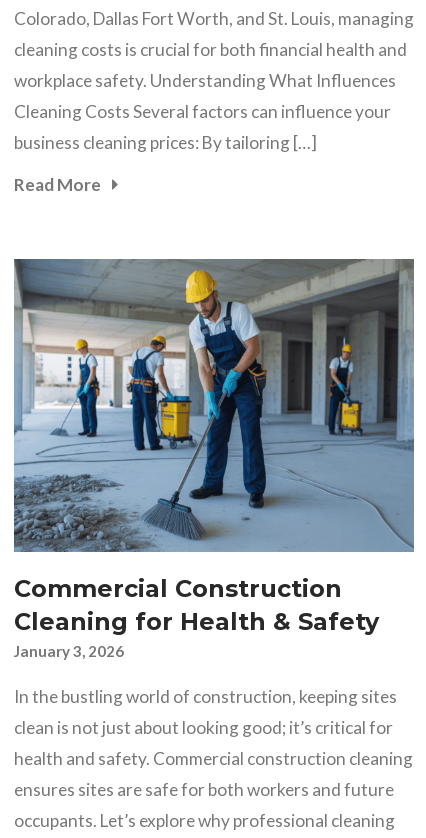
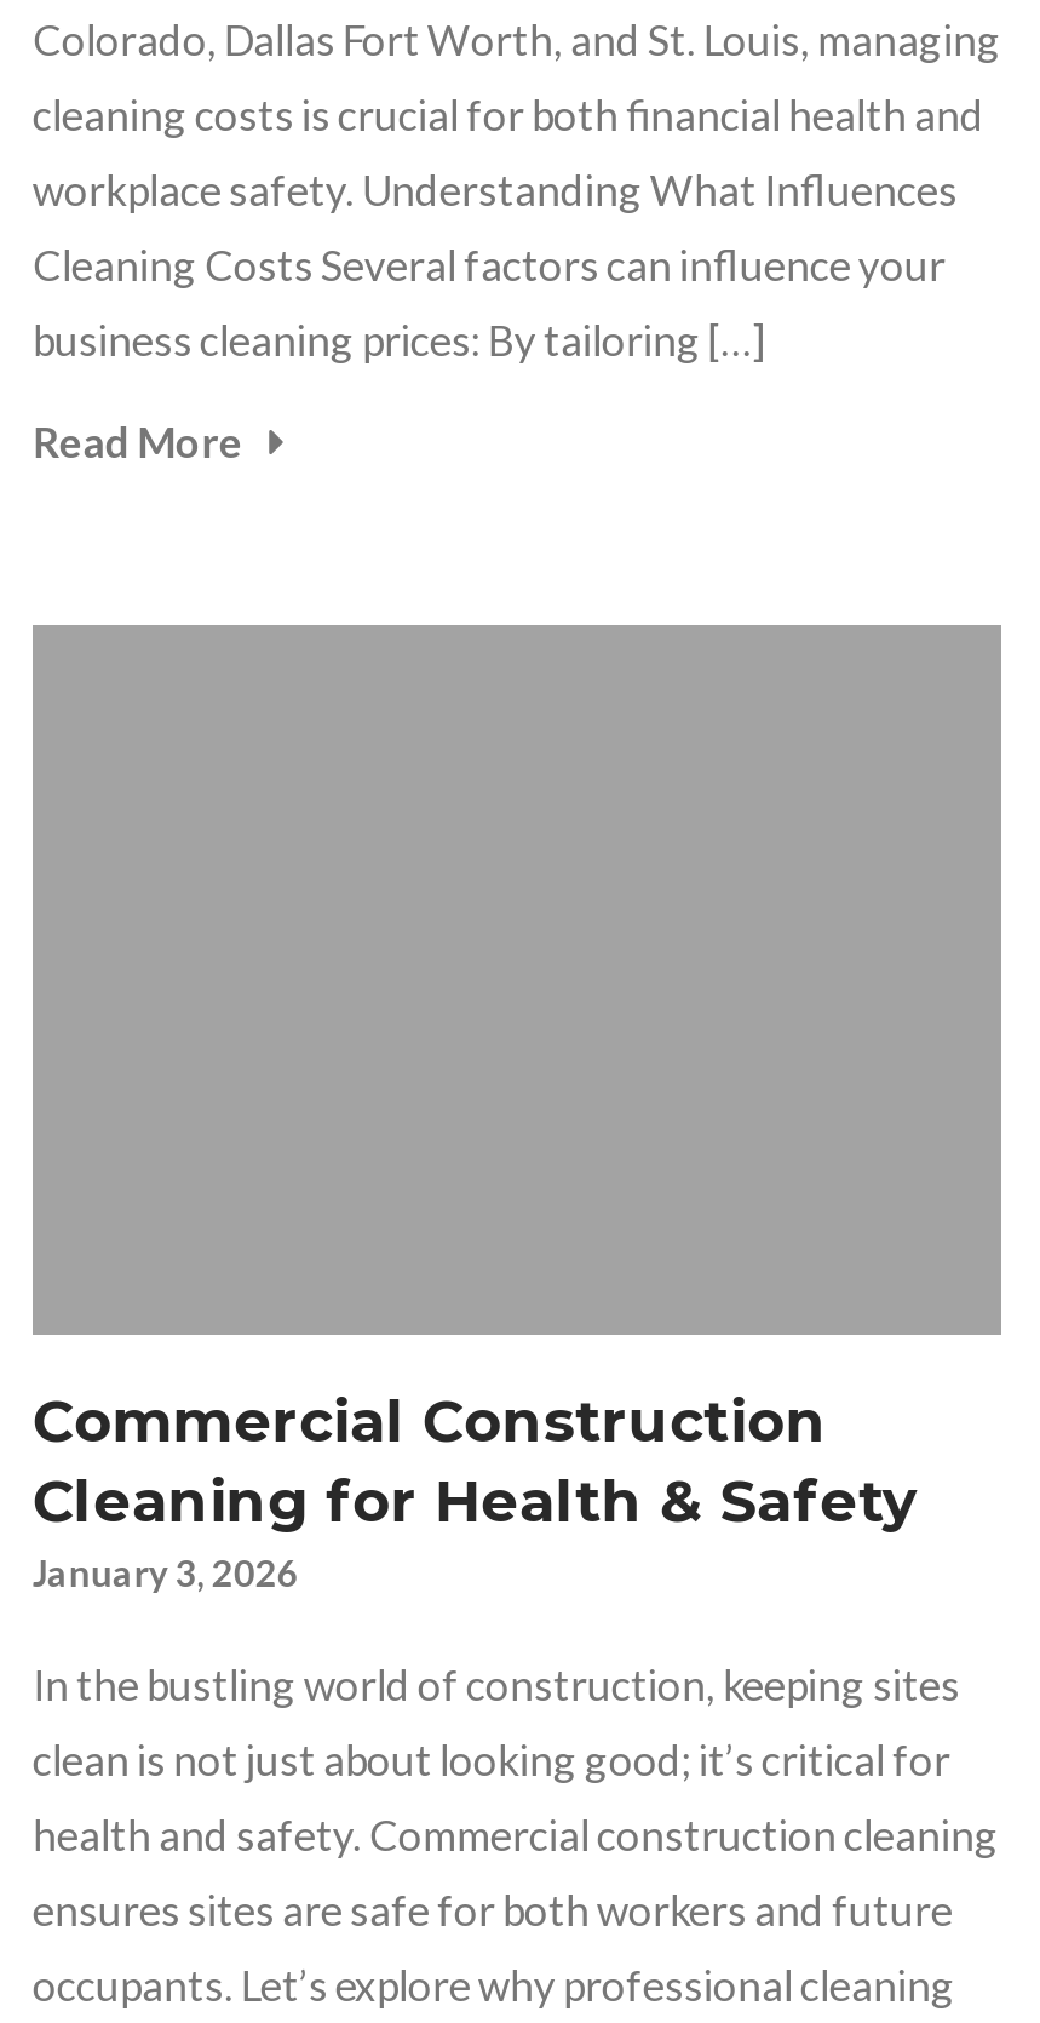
- [image]
